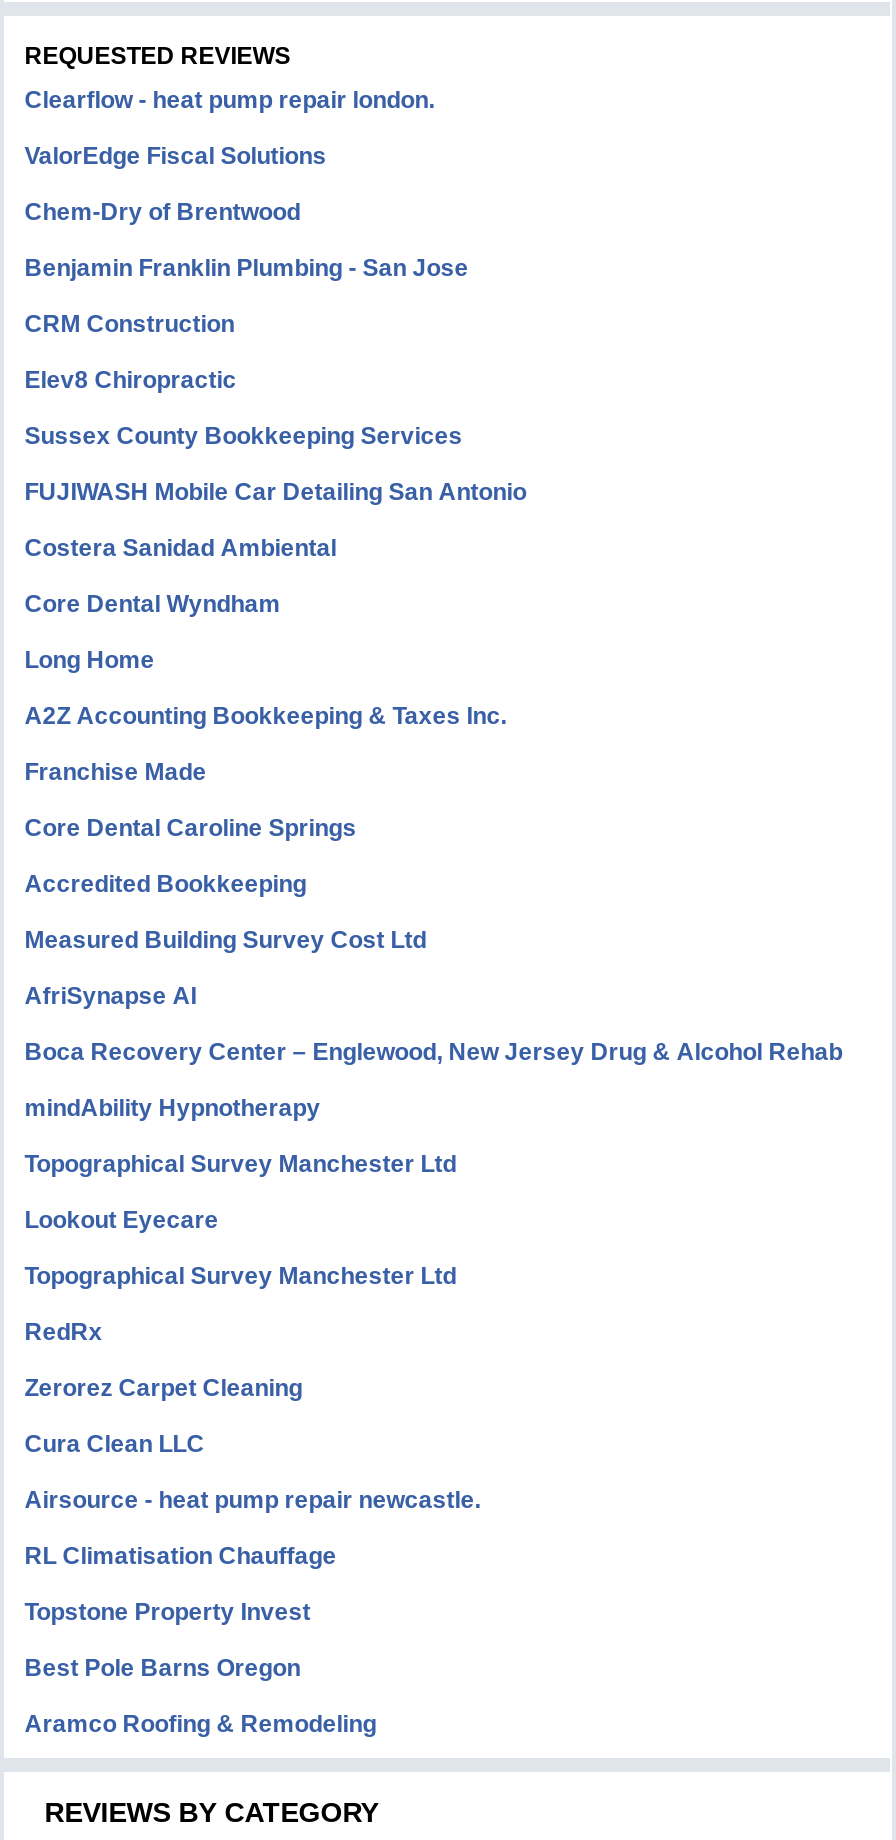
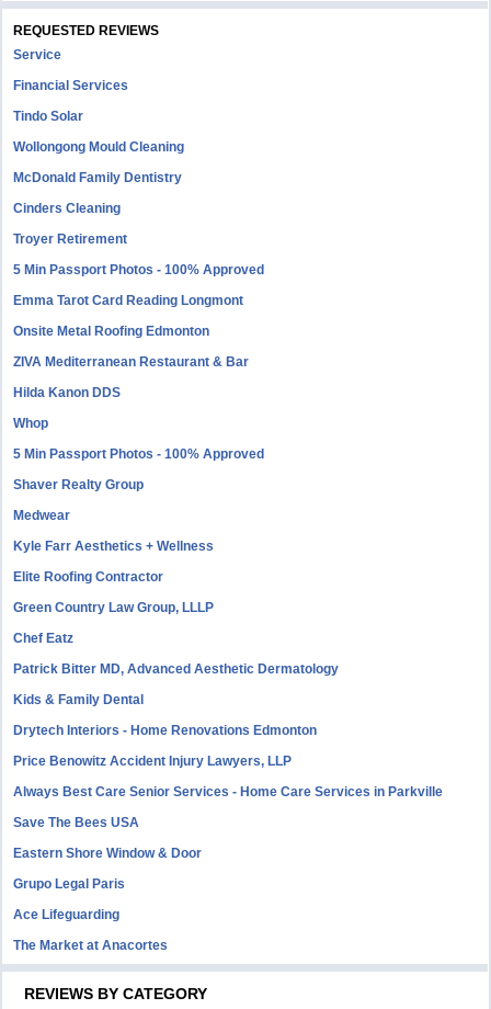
- Clearflow - heat pump repair london.
+ Service

- ValorEdge Fiscal Solutions
+ Financial Services

- Chem-Dry of Brentwood
+ Tindo Solar

- Benjamin Franklin Plumbing - San Jose
+ Wollongong Mould Cleaning

- CRM Construction
+ McDonald Family Dentistry

- Elev8 Chiropractic
+ Cinders Cleaning

- Sussex County Bookkeeping Services
+ Troyer Retirement

- FUJIWASH Mobile Car Detailing San Antonio
+ 5 Min Passport Photos - 100% Approved

- Costera Sanidad Ambiental
+ Emma Tarot Card Reading Longmont

- Core Dental Wyndham
+ Onsite Metal Roofing Edmonton

- Long Home
+ ZIVA Mediterranean Restaurant & Bar

- A2Z Accounting Bookkeeping & Taxes Inc.
+ Hilda Kanon DDS

- Franchise Made
+ Whop

- Core Dental Caroline Springs
+ 5 Min Passport Photos - 100% Approved

- Accredited Bookkeeping
+ Shaver Realty Group

- Measured Building Survey Cost Ltd
+ Medwear

- AfriSynapse AI
+ Kyle Farr Aesthetics + Wellness

- Boca Recovery Center – Englewood, New Jersey Drug & Alcohol Rehab
+ Elite Roofing Contractor

- mindAbility Hypnotherapy
+ Green Country Law Group, LLLP

- Topographical Survey Manchester Ltd
+ Chef Eatz

- Lookout Eyecare
+ Patrick Bitter MD, Advanced Aesthetic Dermatology

- Topographical Survey Manchester Ltd
+ Kids & Family Dental

- RedRx
+ Drytech Interiors - Home Renovations Edmonton

- Zerorez Carpet Cleaning
+ Price Benowitz Accident Injury Lawyers, LLP

- Cura Clean LLC
+ Always Best Care Senior Services - Home Care Services in Parkville

- Airsource - heat pump repair newcastle.
+ Save The Bees USA

- RL Climatisation Chauffage
+ Eastern Shore Window & Door

- Topstone Property Invest
+ Grupo Legal Paris

- Best Pole Barns Oregon
+ Ace Lifeguarding

- Aramco Roofing & Remodeling
+ The Market at Anacortes
